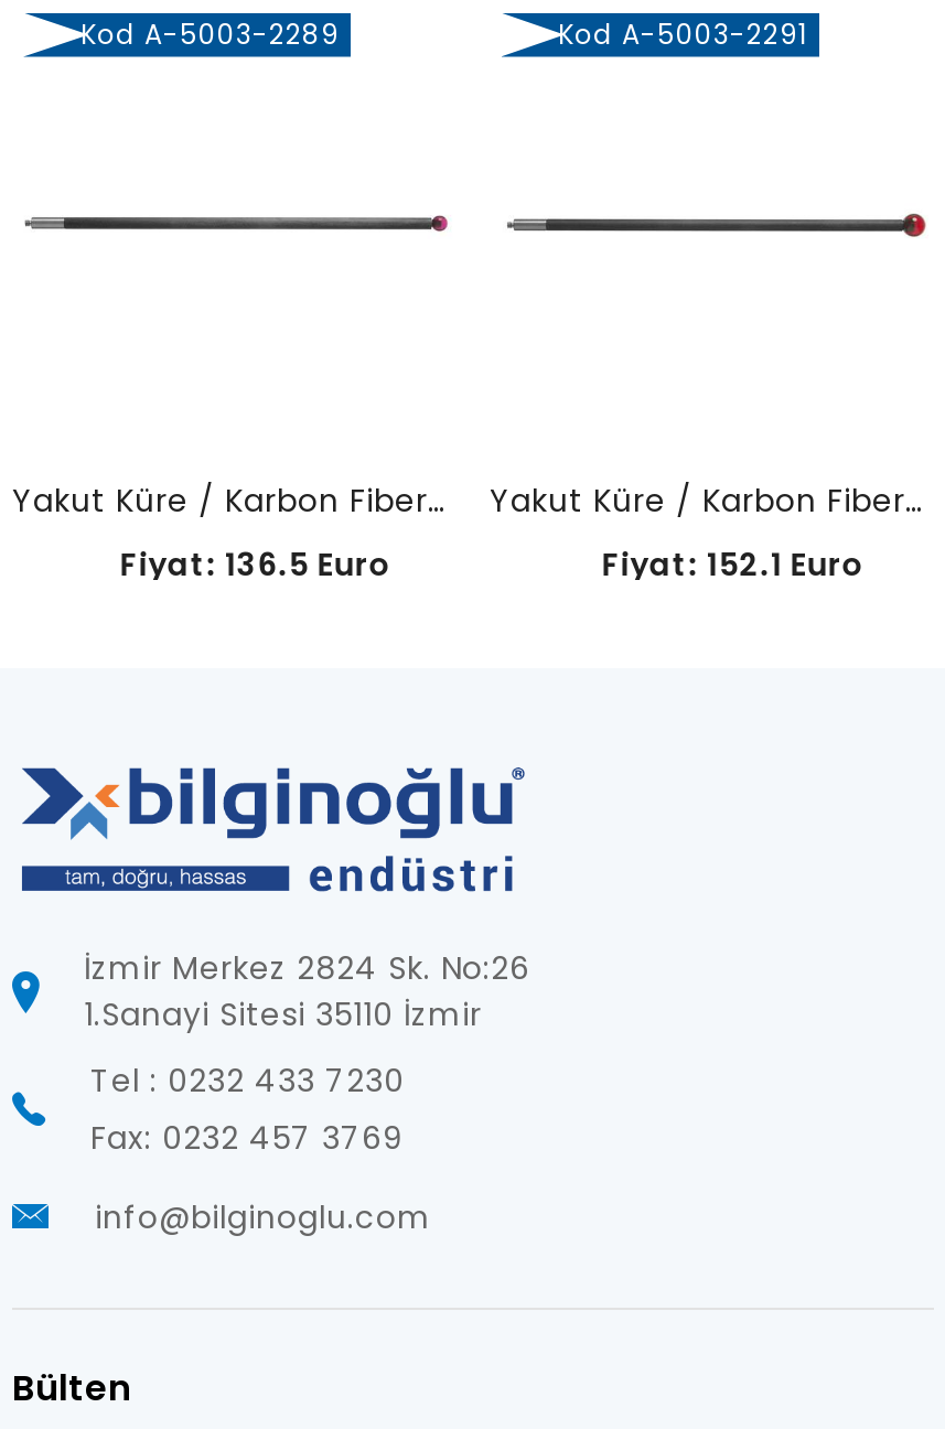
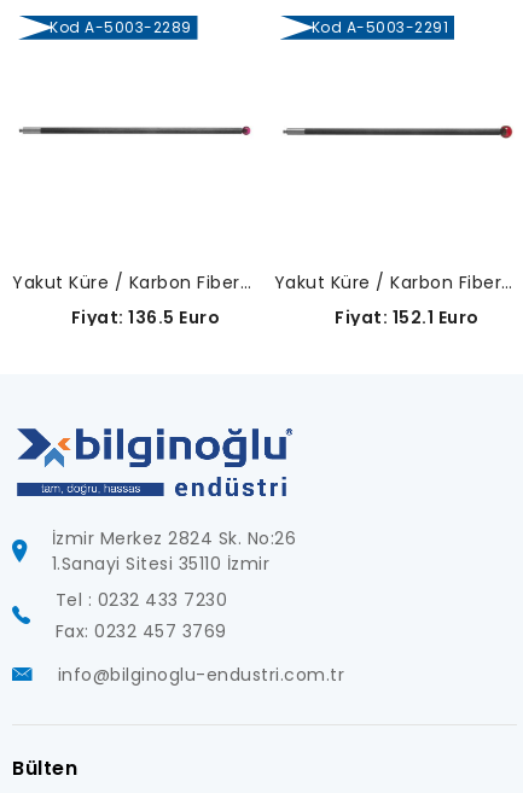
- info@bilginoglu.com
+ info@bilginoglu-endustri.com.tr
